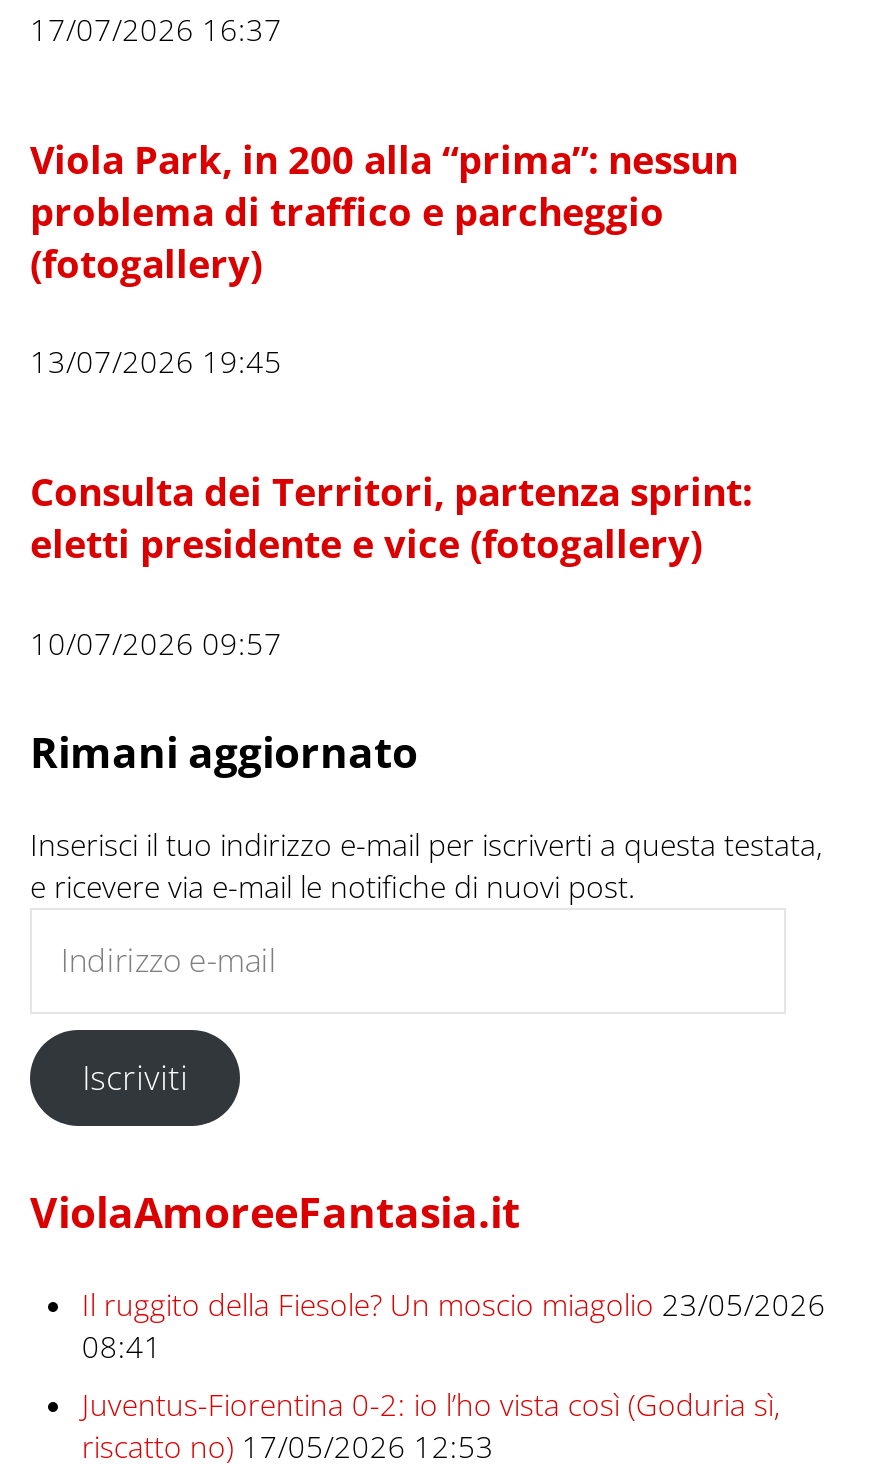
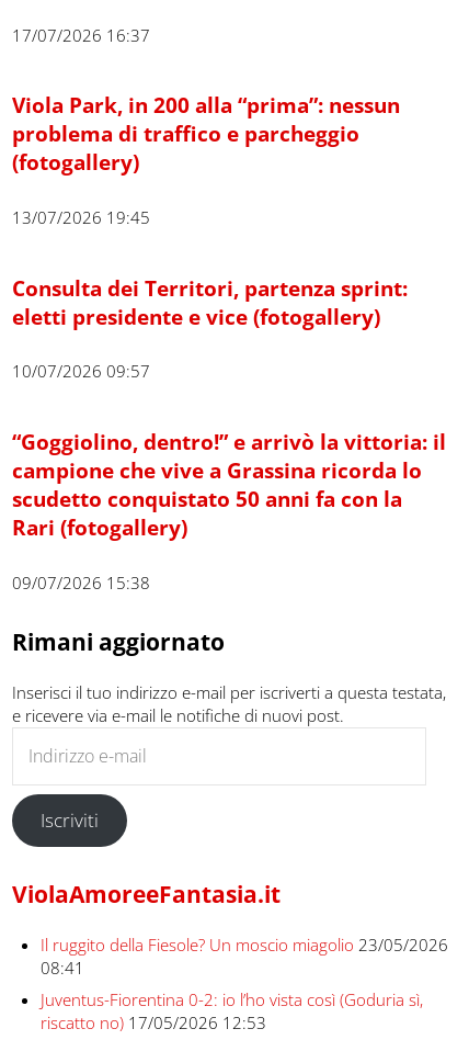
+ “Goggiolino, dentro!” e arrivò la vittoria: il
+ campione che vive a Grassina ricorda lo
+ scudetto conquistato 50 anni fa con la
+ Rari (fotogallery)
+ 09/07/2026 15:38
